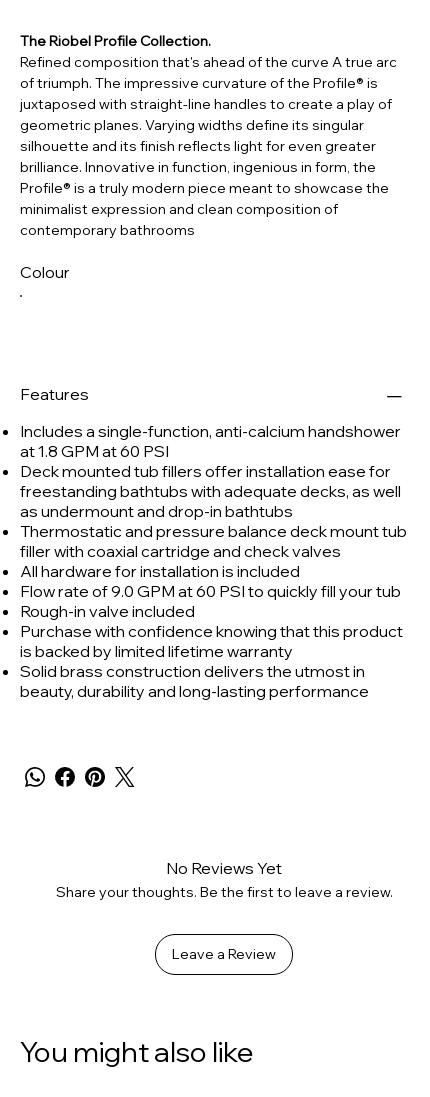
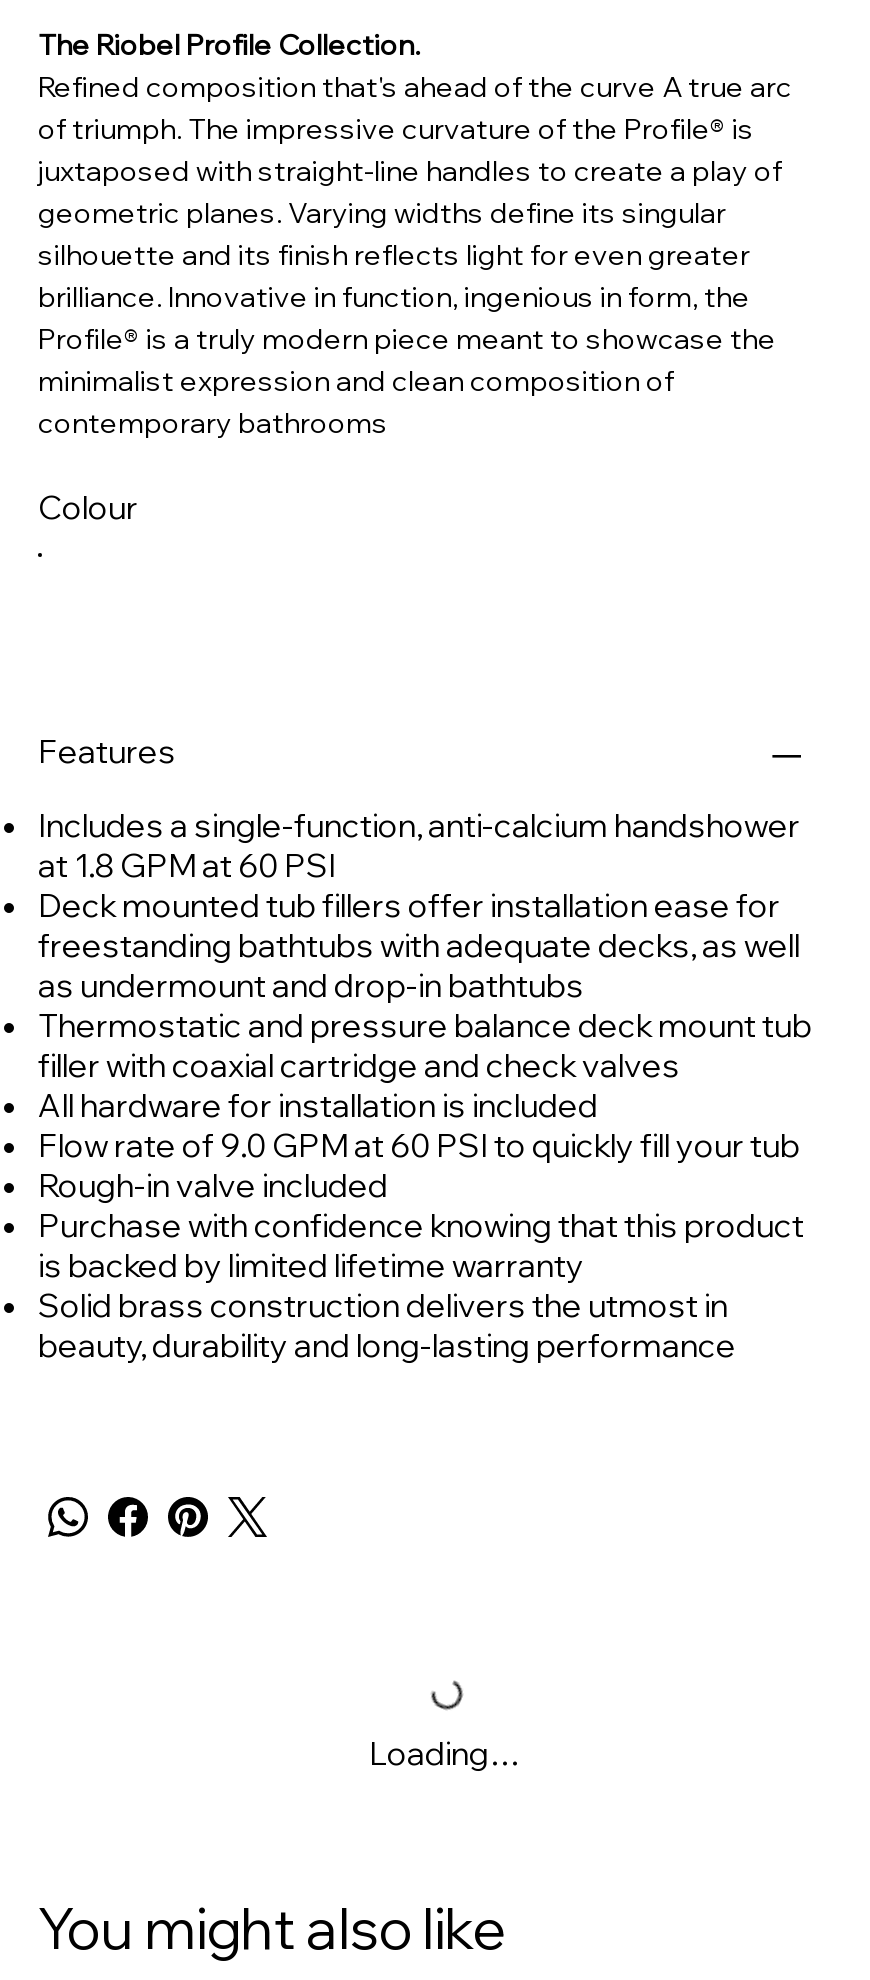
- No Reviews Yet
- Share your thoughts. Be the first to leave a review.
- Leave a Review
+ Loading…
